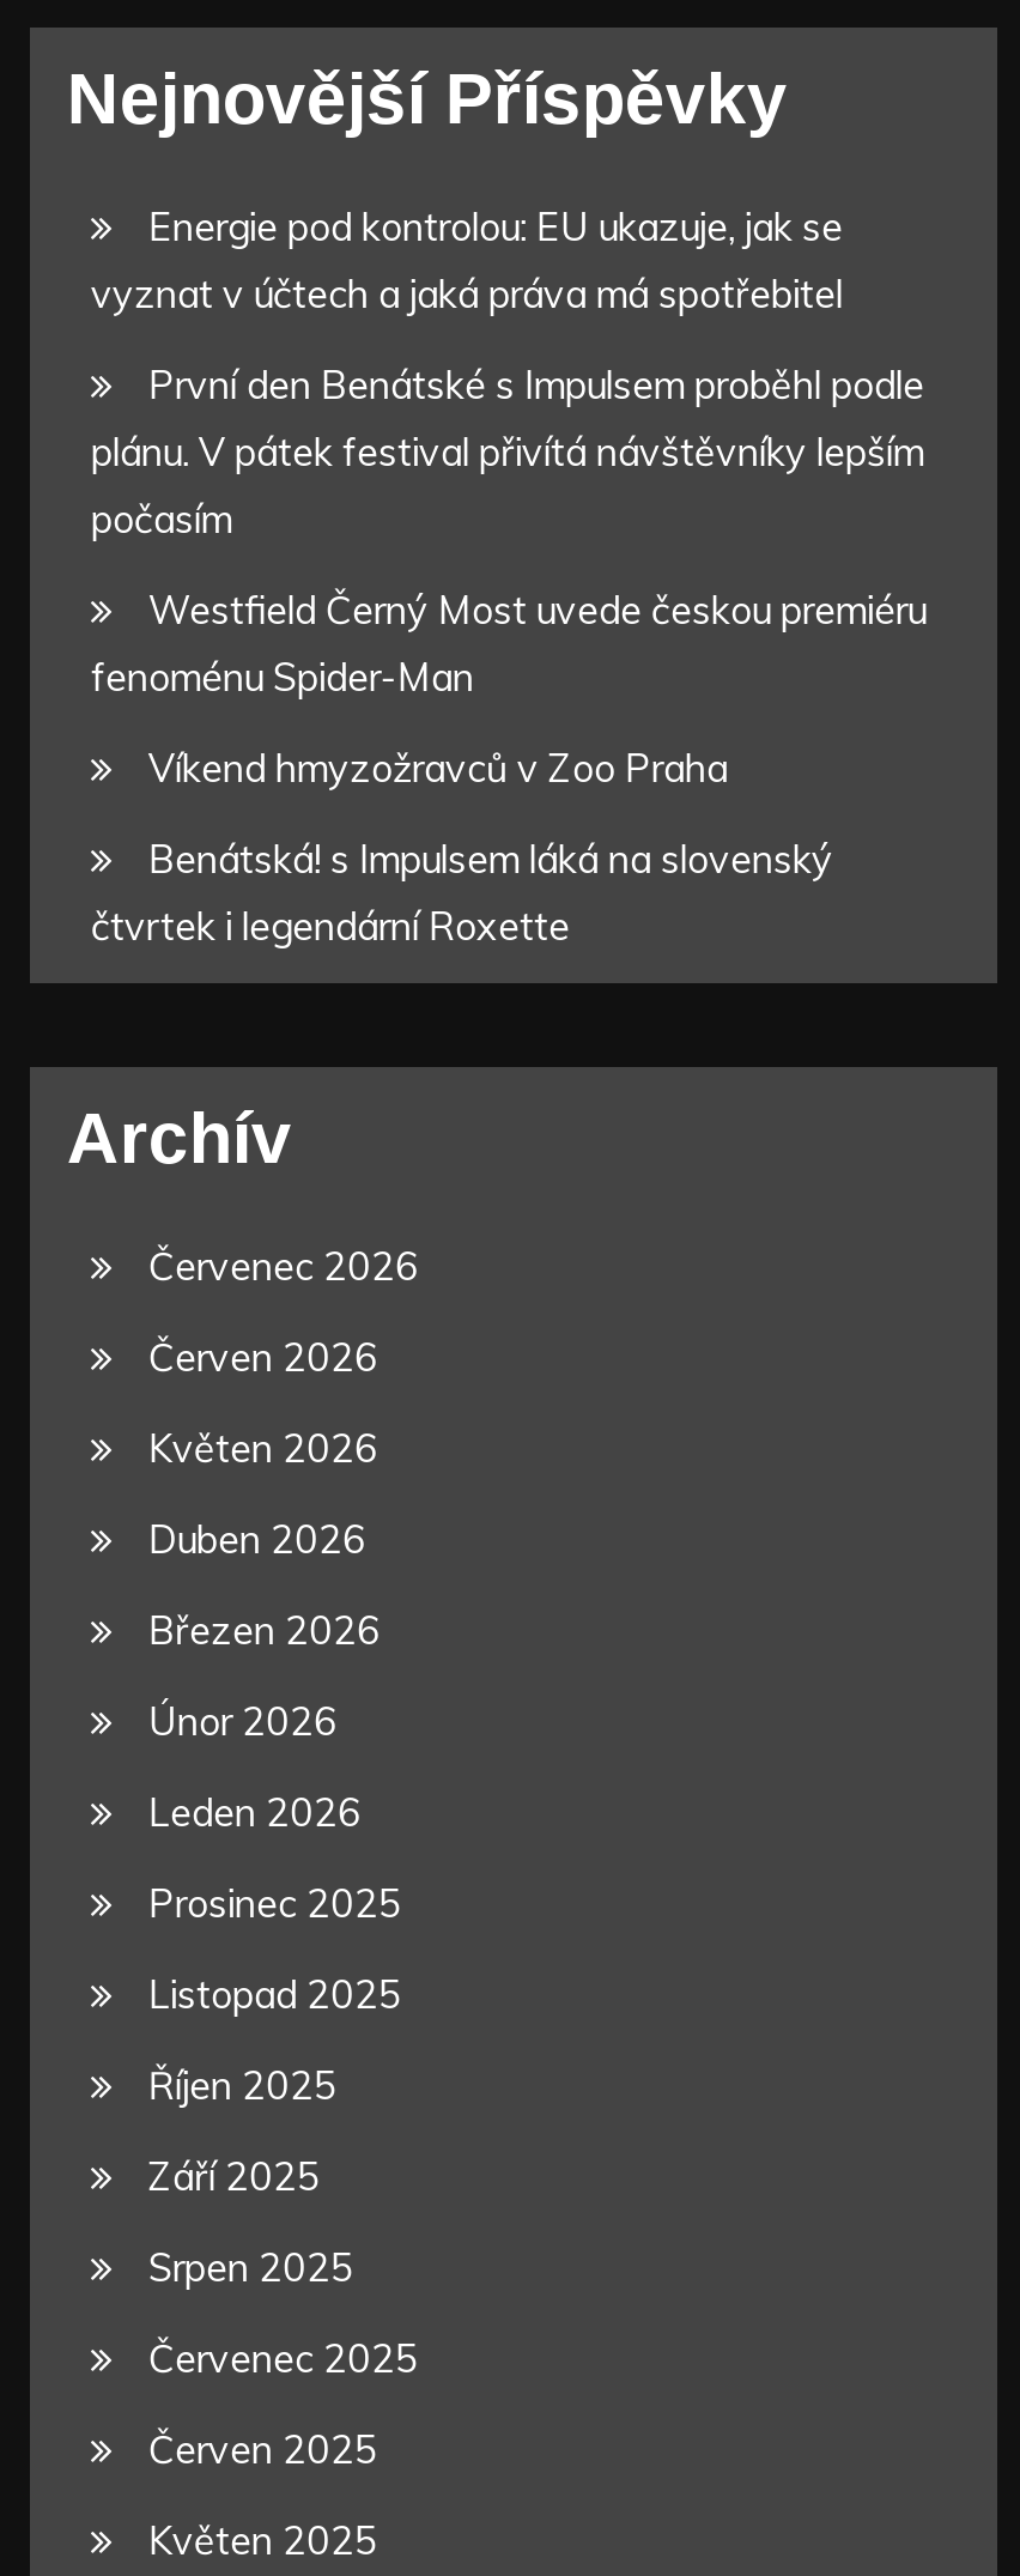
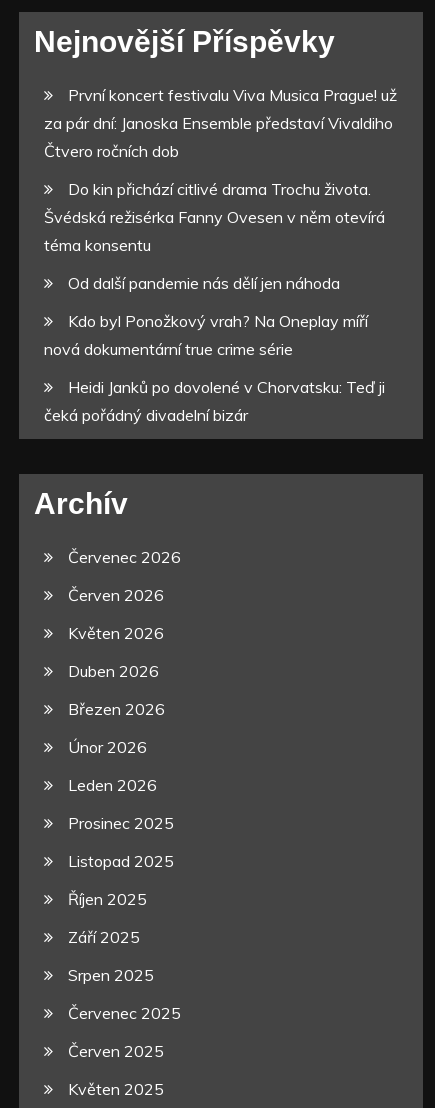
- Energie pod kontrolou: EU ukazuje, jak se
- vyznat v účtech a jaká práva má spotřebitel
+ První koncert festivalu Viva Musica Prague! už
+ za pár dní: Janoska Ensemble představí Vivaldiho
+ Čtvero ročních dob

- První den Benátské s Impulsem proběhl podle
- plánu. V pátek festival přivítá návštěvníky lepším
- počasím
+ Do kin přichází citlivé drama Trochu života.
+ Švédská režisérka Fanny Ovesen v něm otevírá
+ téma konsentu

- Westfield Černý Most uvede českou premiéru
- fenoménu Spider-Man
+ Od další pandemie nás dělí jen náhoda

- Víkend hmyzožravců v Zoo Praha
+ Kdo byl Ponožkový vrah? Na Oneplay míří
+ nová dokumentární true crime série

- Benátská! s Impulsem láká na slovenský
- čtvrtek i legendární Roxette
+ Heidi Janků po dovolené v Chorvatsku: Teď ji
+ čeká pořádný divadelní bizár
